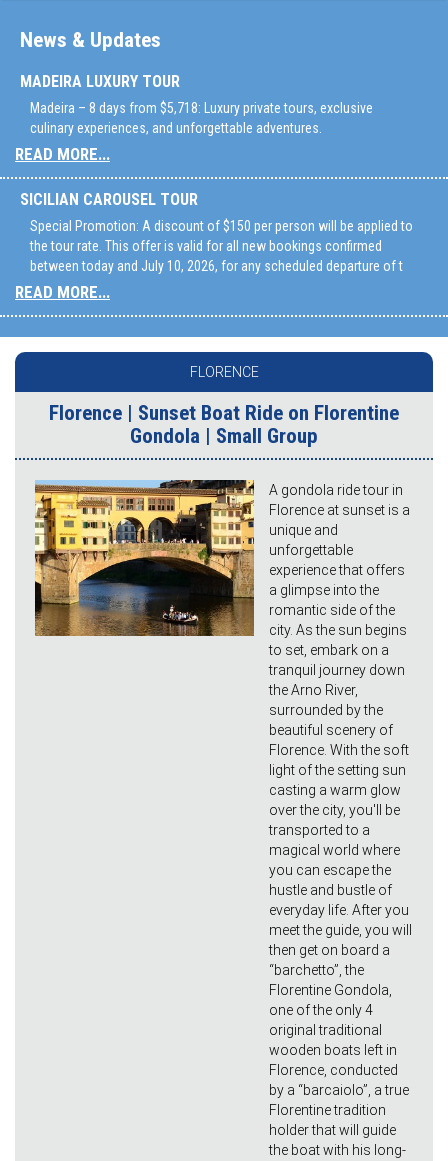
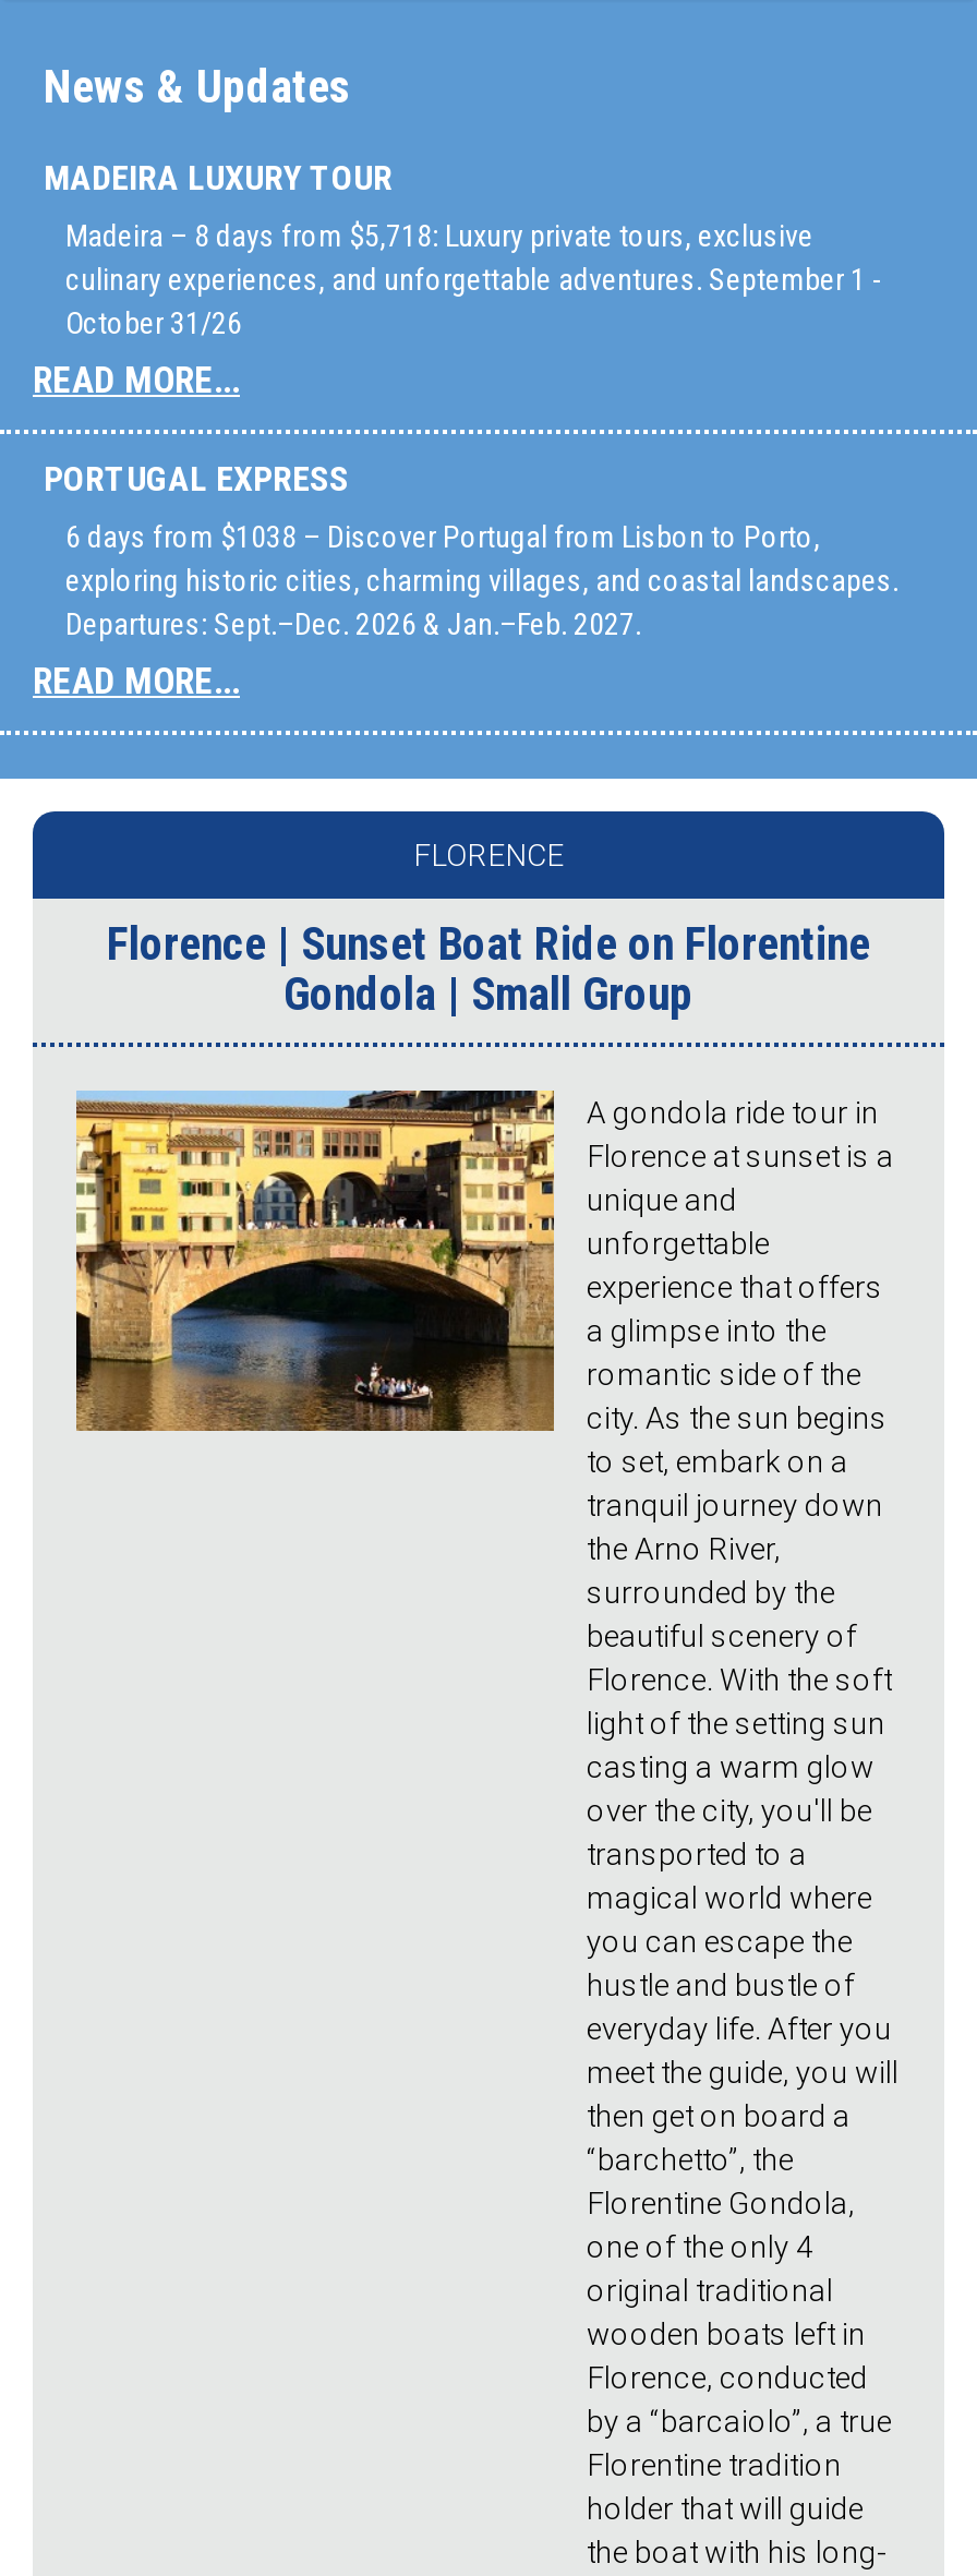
- culinary experiences, and unforgettable adventures.
+ culinary experiences, and unforgettable adventures. September 1 -
+ October 31/26

- SICILIAN CAROUSEL TOUR
+ PORTUGAL EXPRESS

- Special Promotion: A discount of $150 per person will be applied to
- the tour rate. This offer is valid for all new bookings confirmed
- between today and July 10, 2026, for any scheduled departure of t
+ 6 days from $1038 – Discover Portugal from Lisbon to Porto,
+ exploring historic cities, charming villages, and coastal landscapes.
+ Departures: Sept.–Dec. 2026 & Jan.–Feb. 2027.
